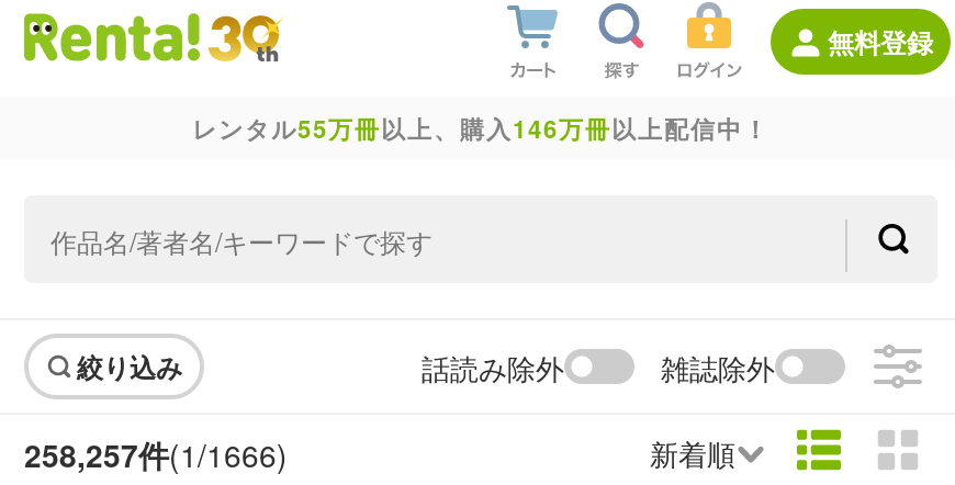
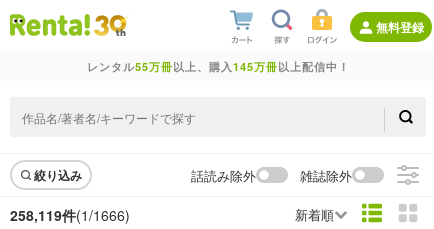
- レンタル55万冊以上、購入146万冊以上配信中！
+ レンタル55万冊以上、購入145万冊以上配信中！

- 258,257件(1/1666)
+ 258,119件(1/1666)
